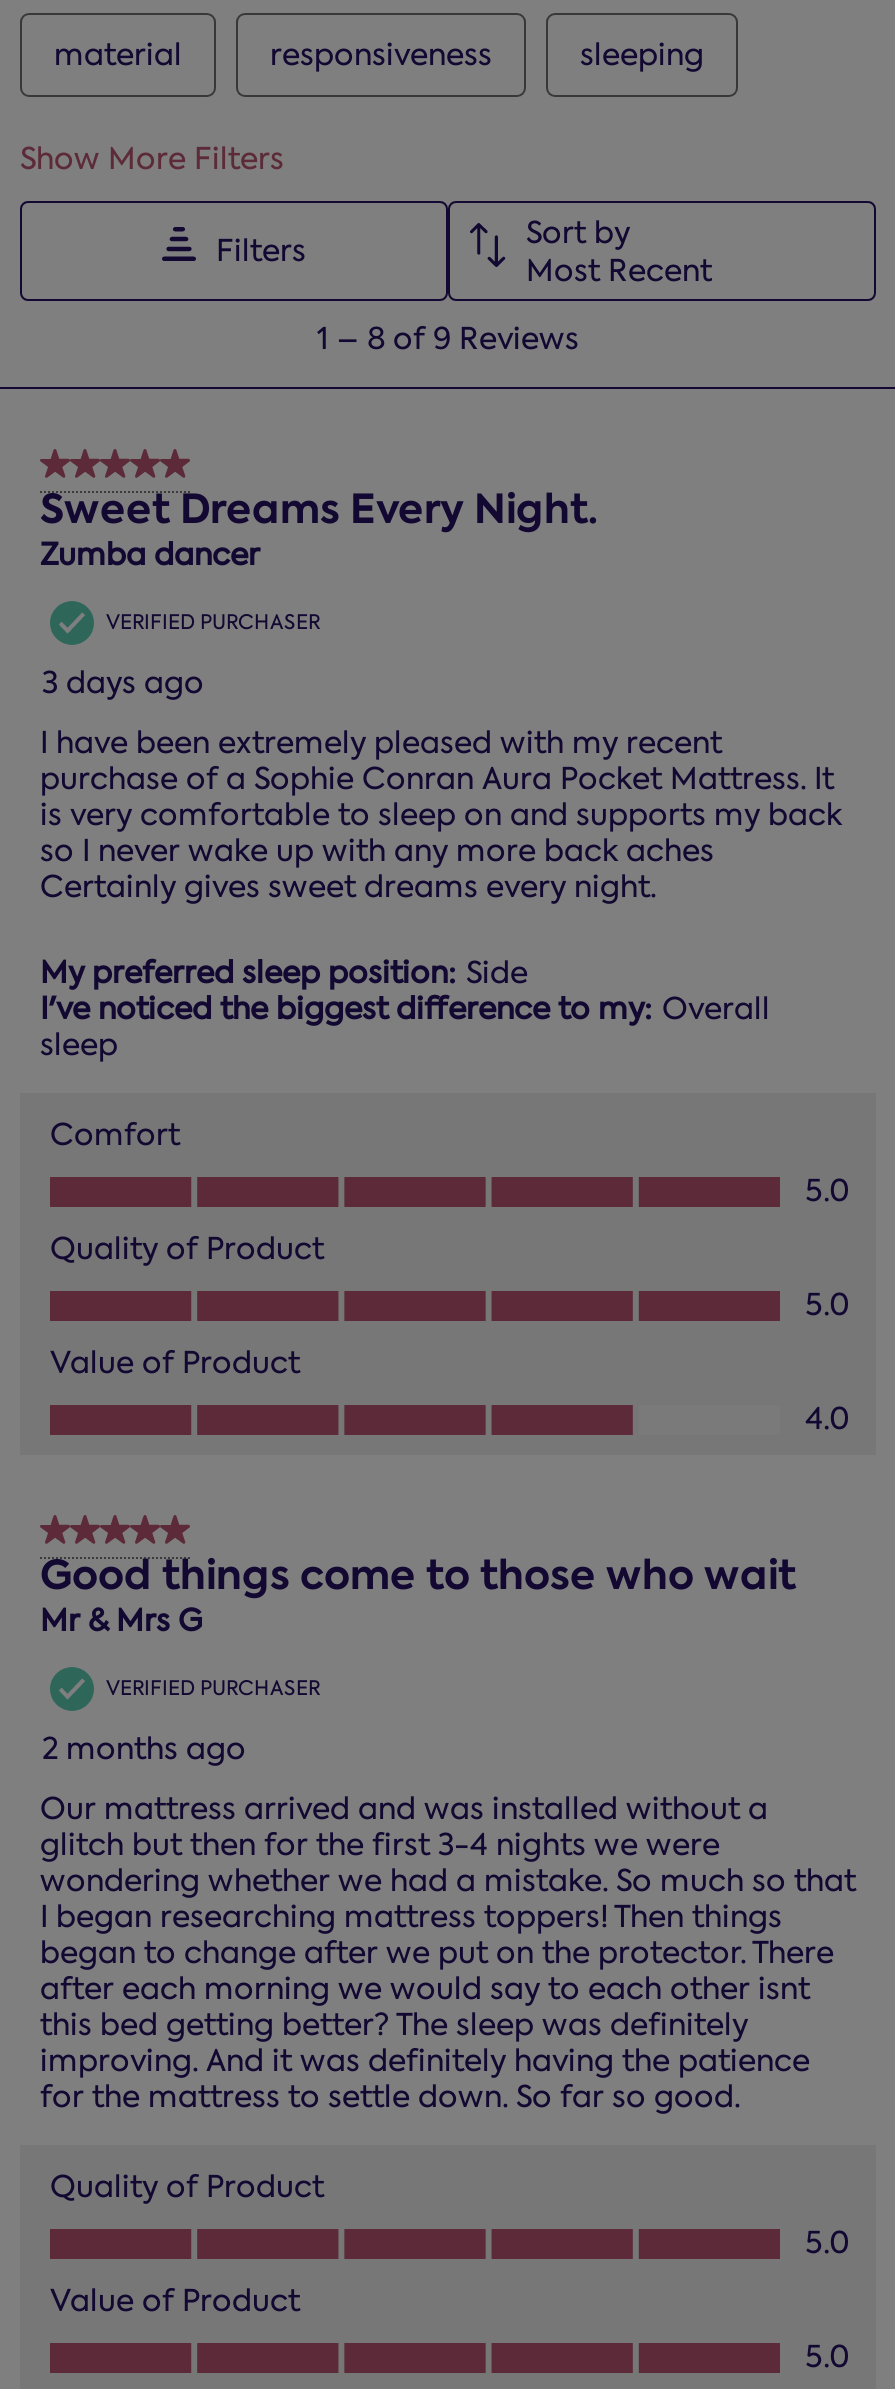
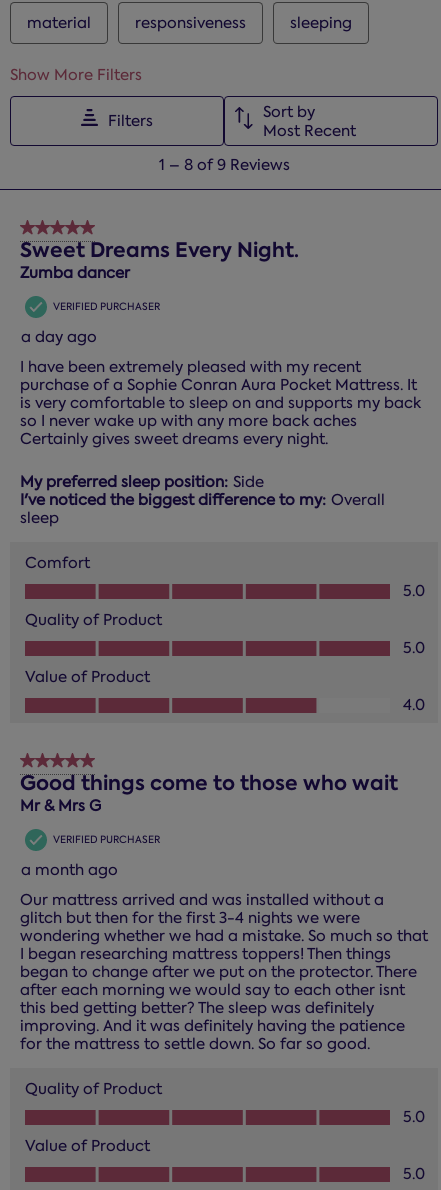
- 3 days ago
+ a day ago

- 2 months ago
+ a month ago
